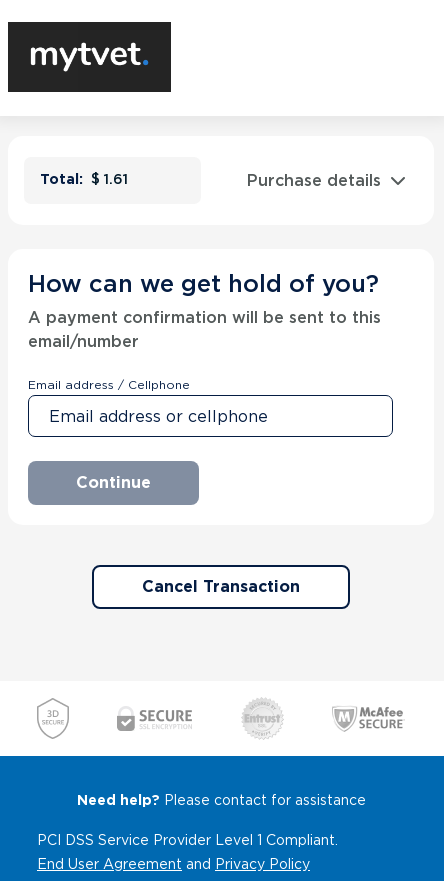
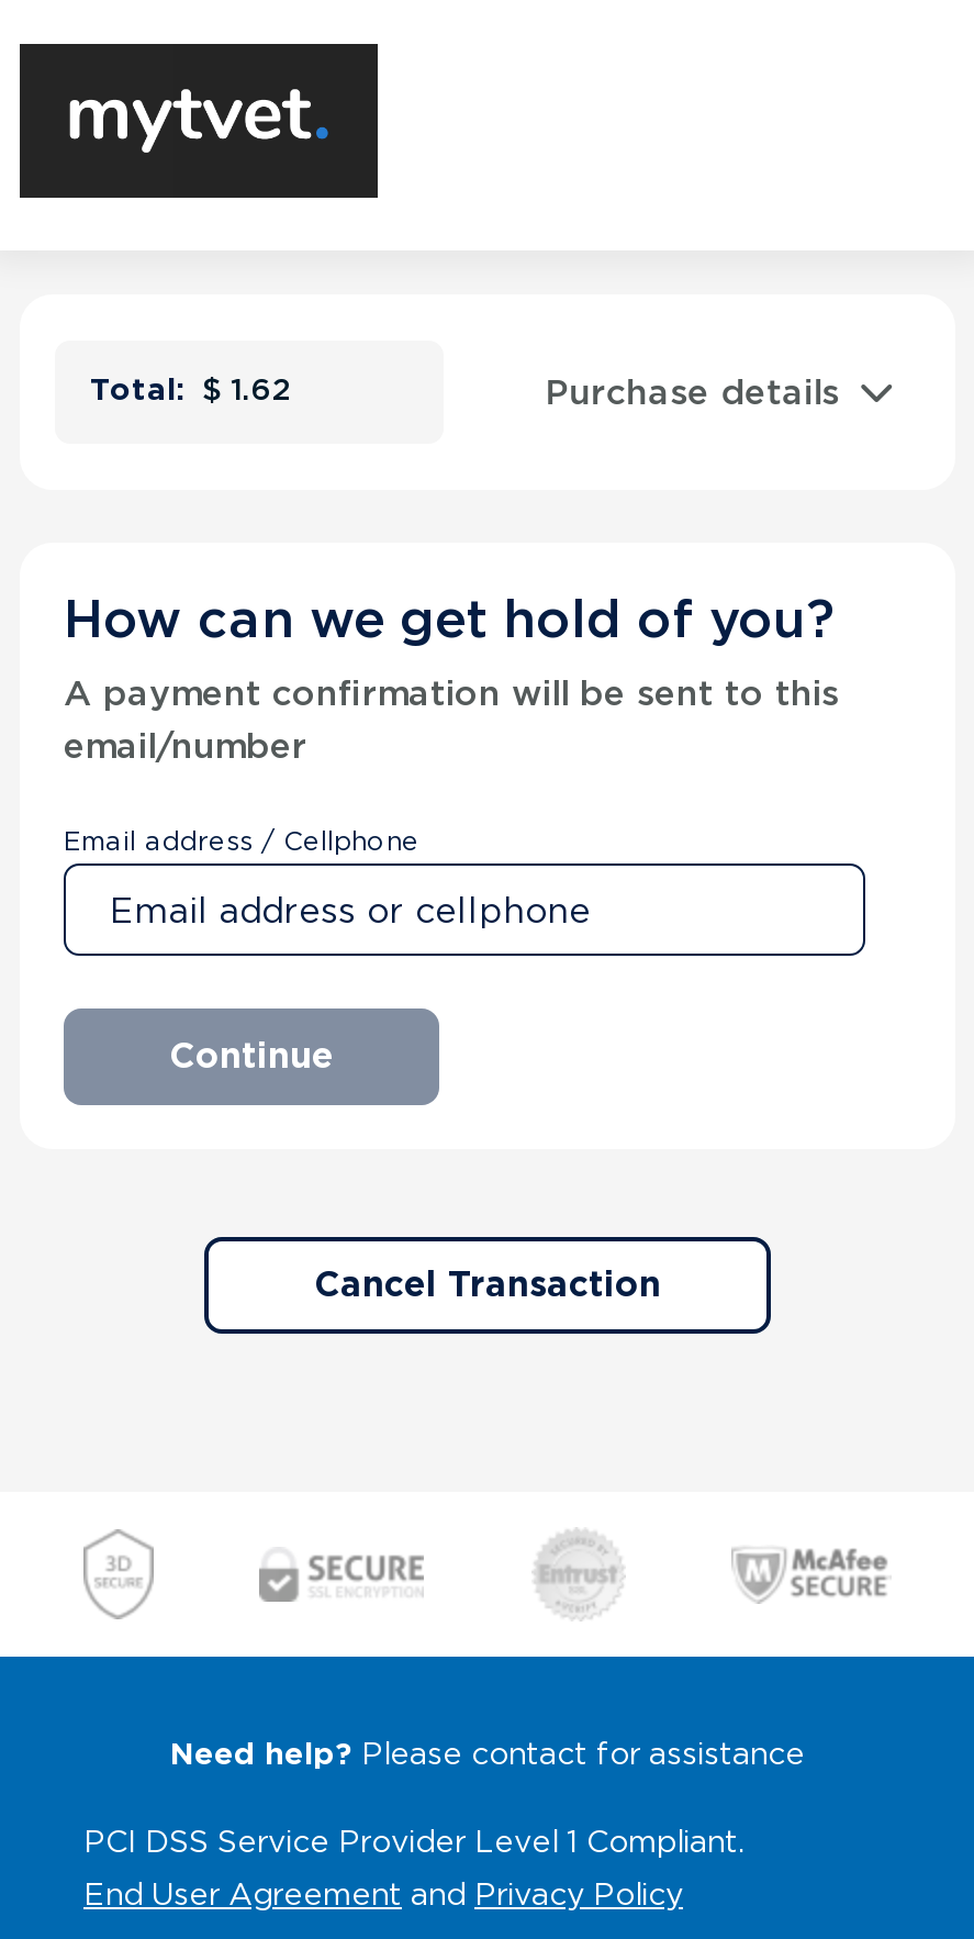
- Total: $ 1.61
+ Total: $ 1.62
